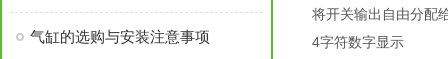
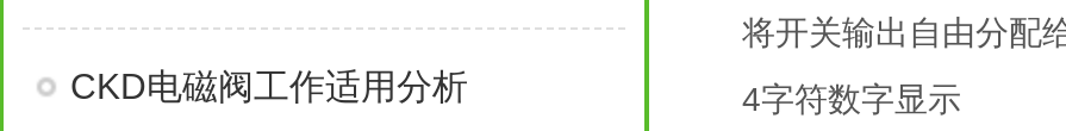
- 气缸的选购与安装注意事项
+ CKD电磁阀工作适用分析
